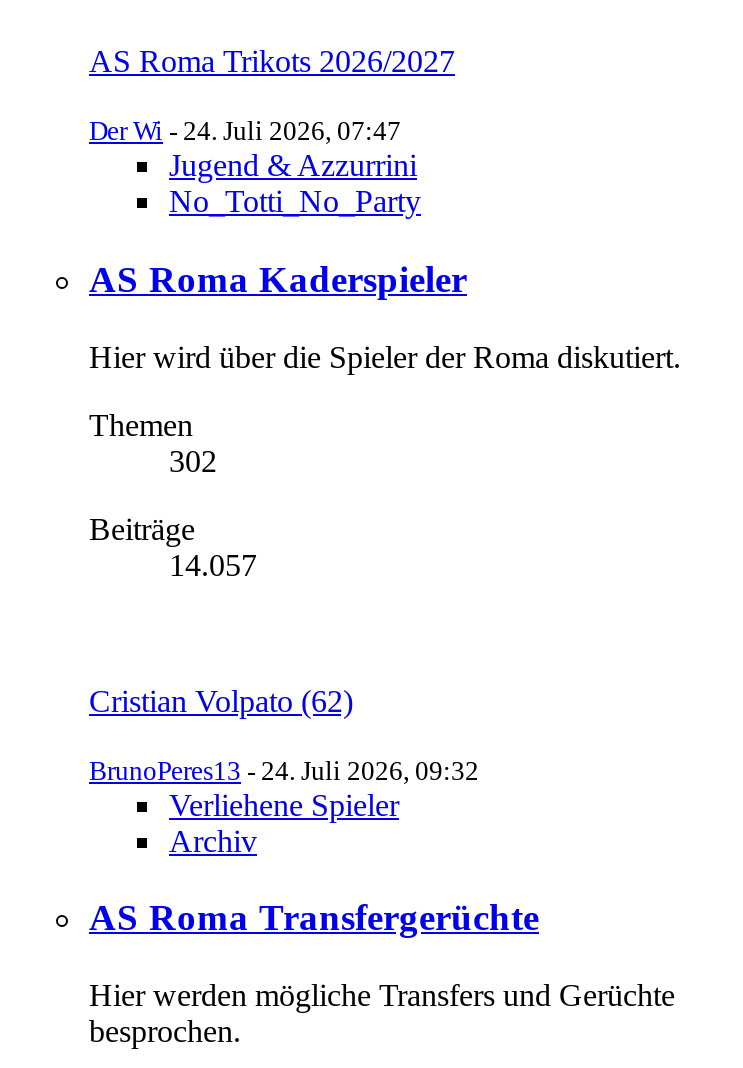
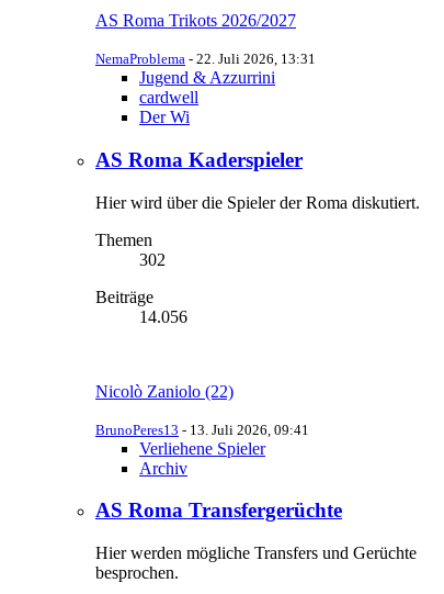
- Der Wi - 24. Juli 2026, 07:47
+ NemaProblema - 22. Juli 2026, 13:31

- No_Totti_No_Party
+ cardwell
+ Der Wi

- 14.057
+ 14.056

- Cristian Volpato (62)
+ Nicolò Zaniolo (22)

- BrunoPeres13 - 24. Juli 2026, 09:32
+ BrunoPeres13 - 13. Juli 2026, 09:41
